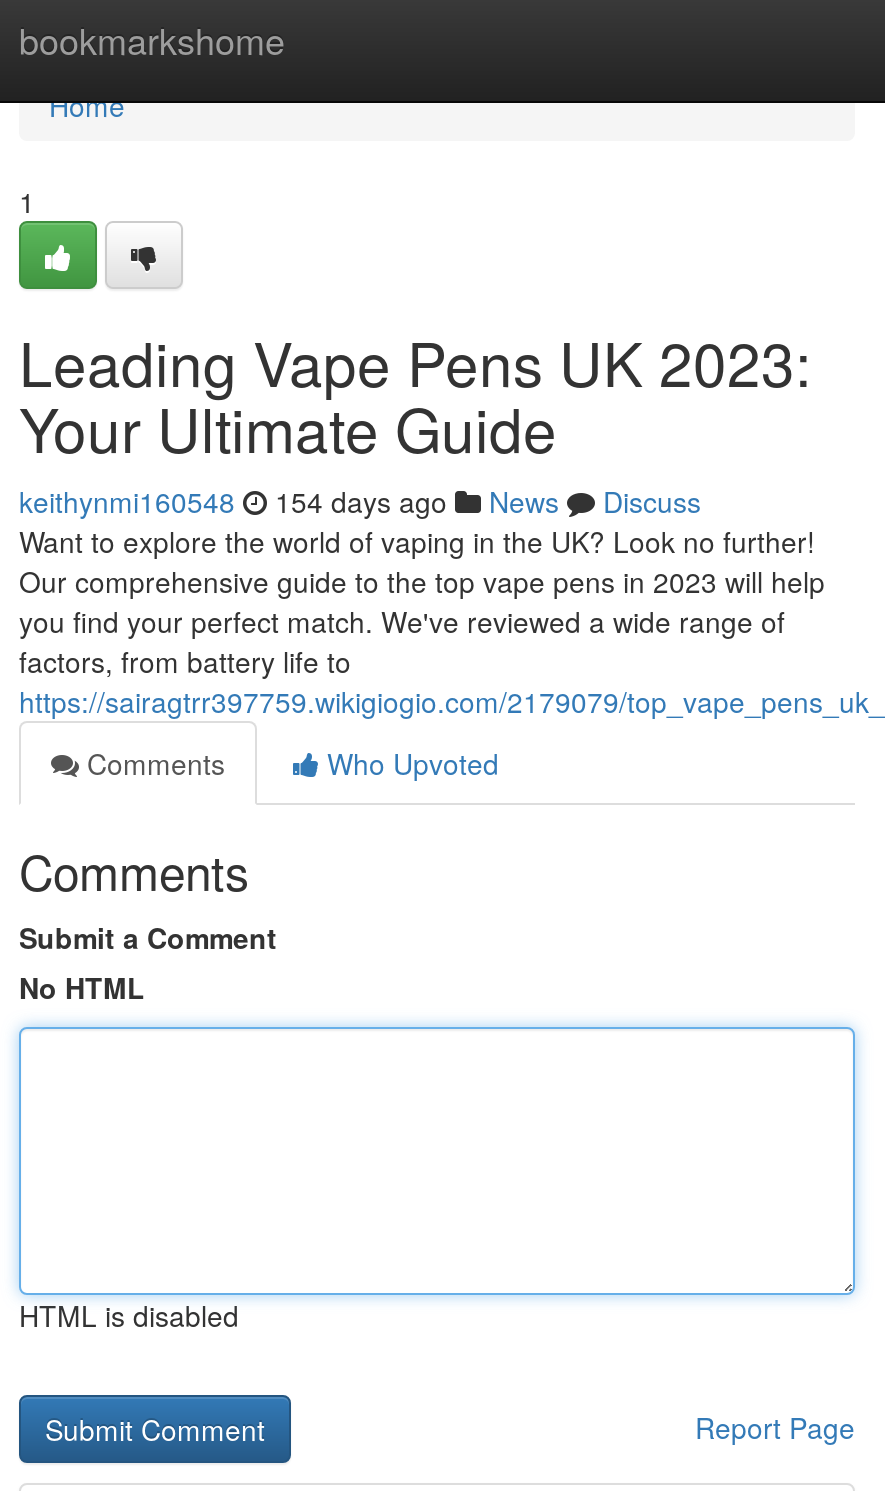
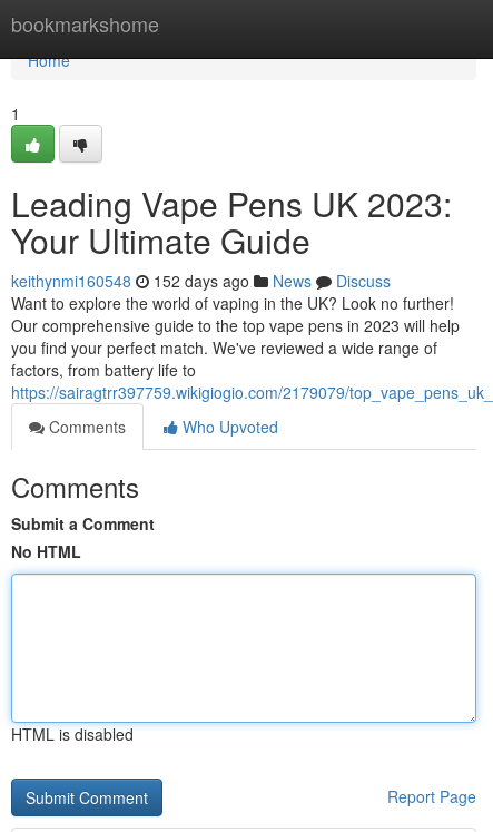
- keithynmi160548 154 days ago News Discuss
+ keithynmi160548 152 days ago News Discuss
